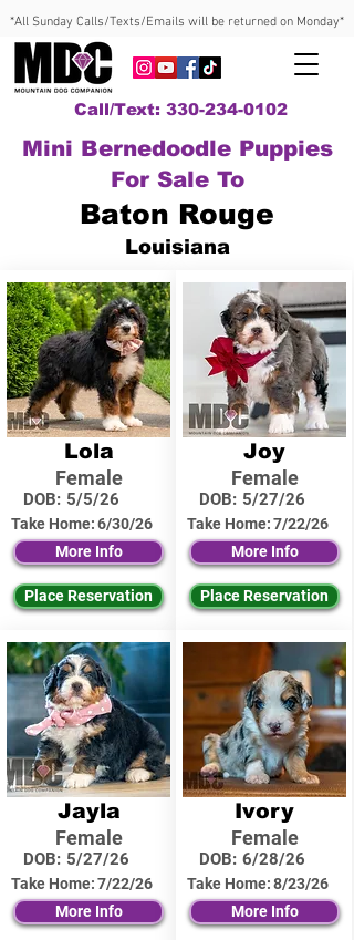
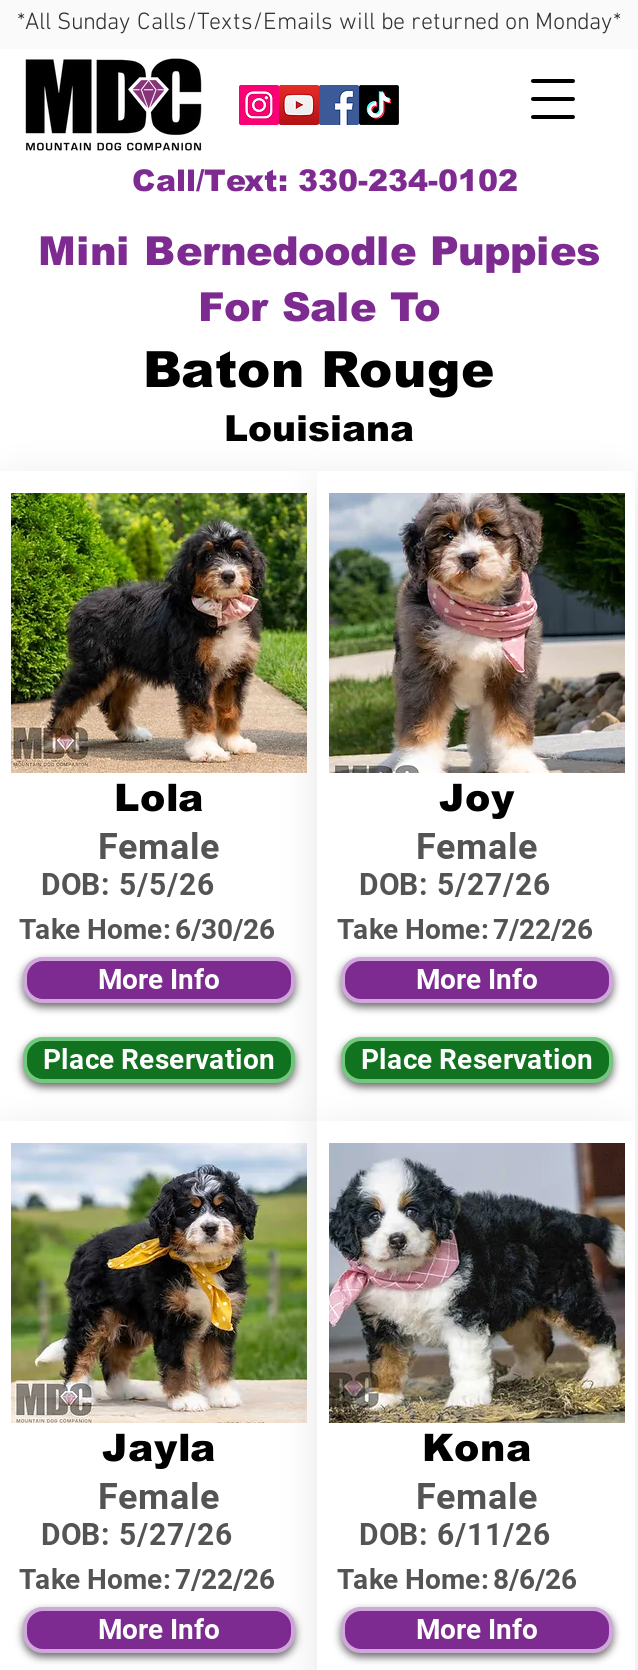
- [image]
+ [image]

- [image]
+ [image]

- [image]
- Ivory
+ [image]
+ Kona

- DOB: 6/28/26
+ DOB: 6/11/26

- Take Home: 7/22/26 Take Home: 8/23/26
+ Take Home: 7/22/26 Take Home: 8/6/26
